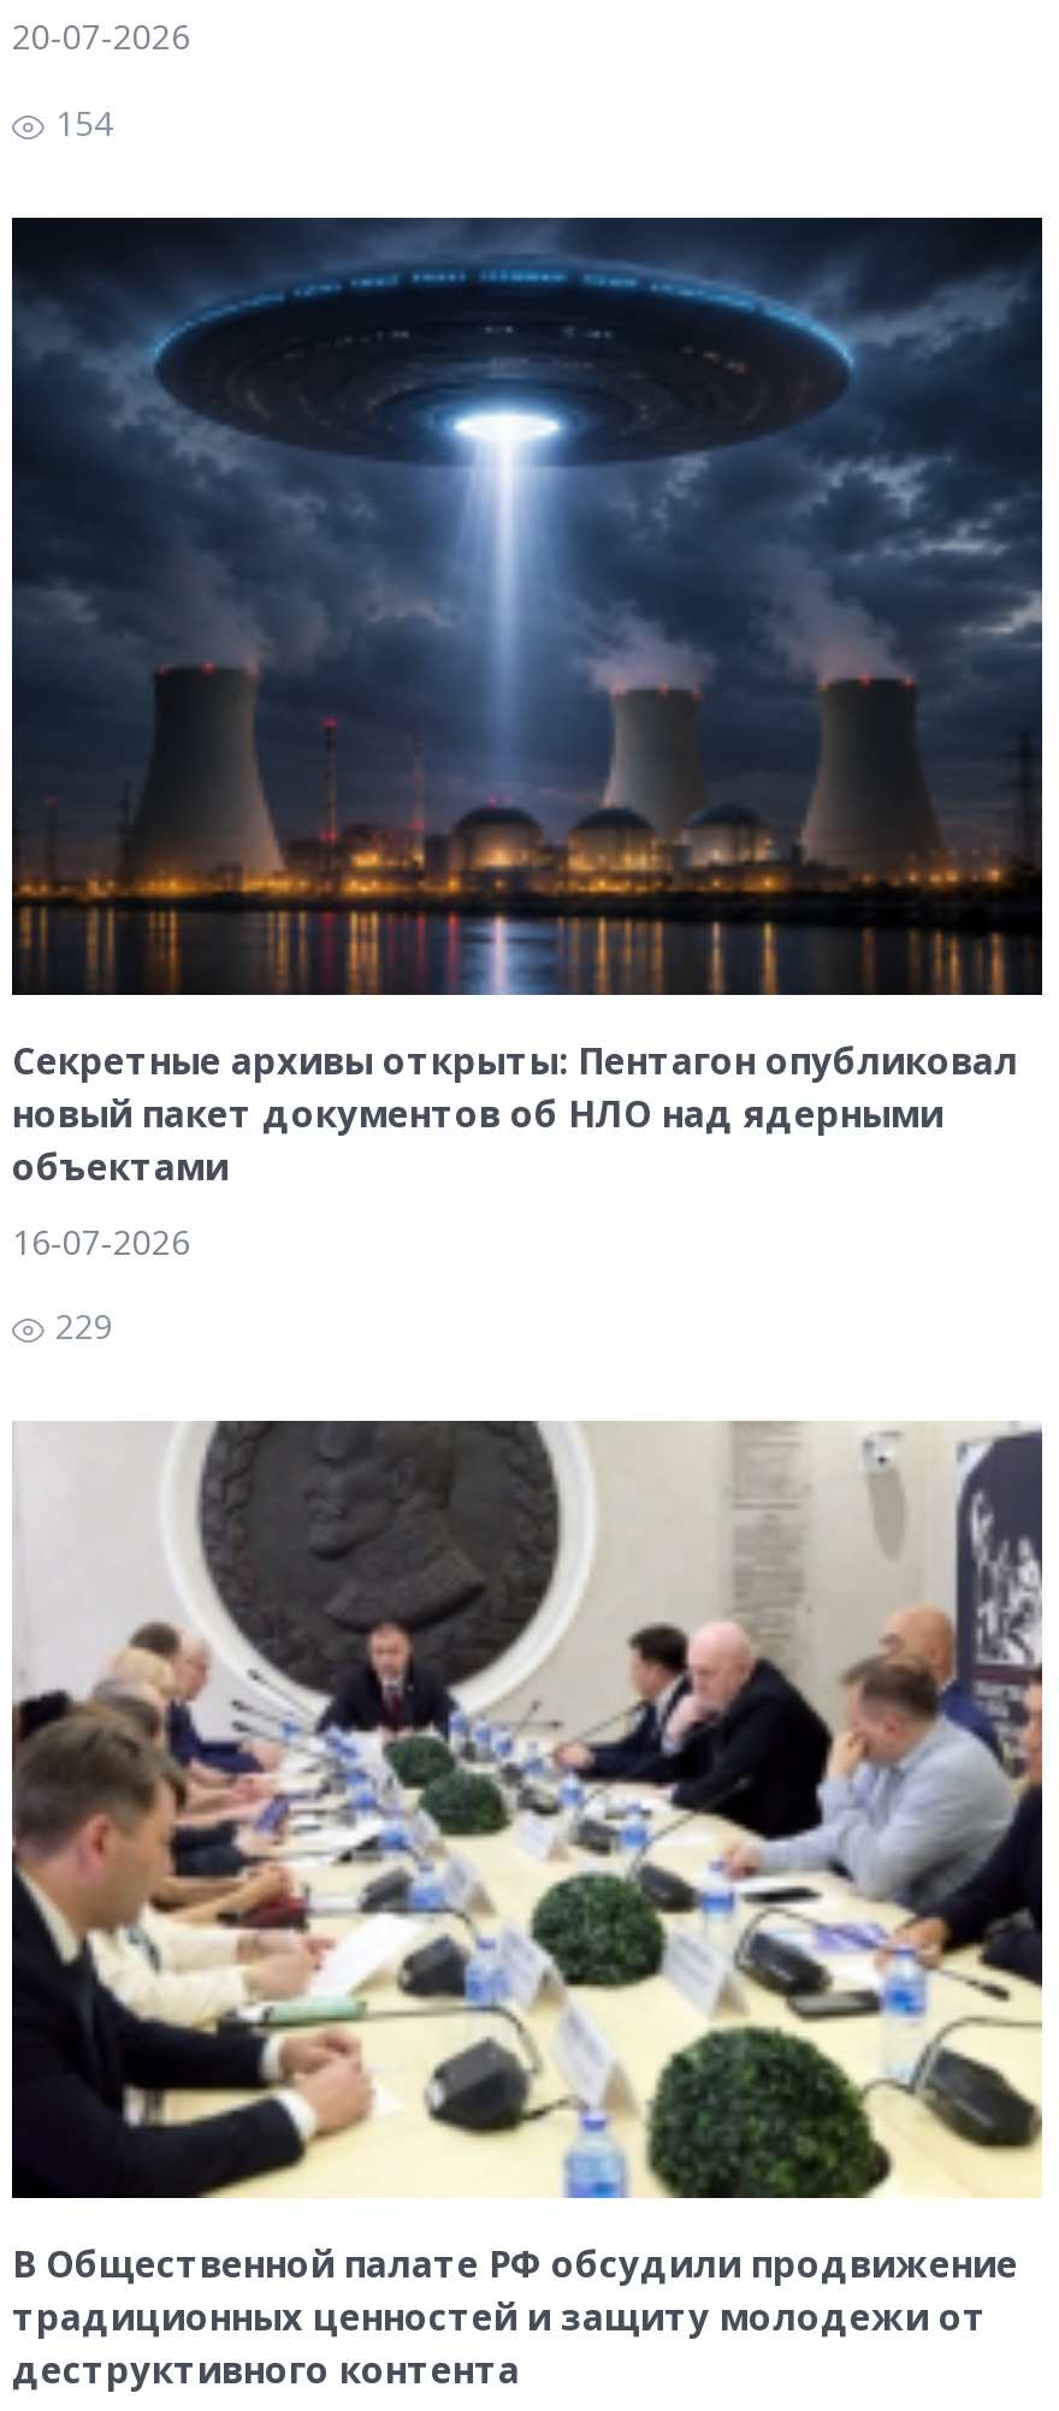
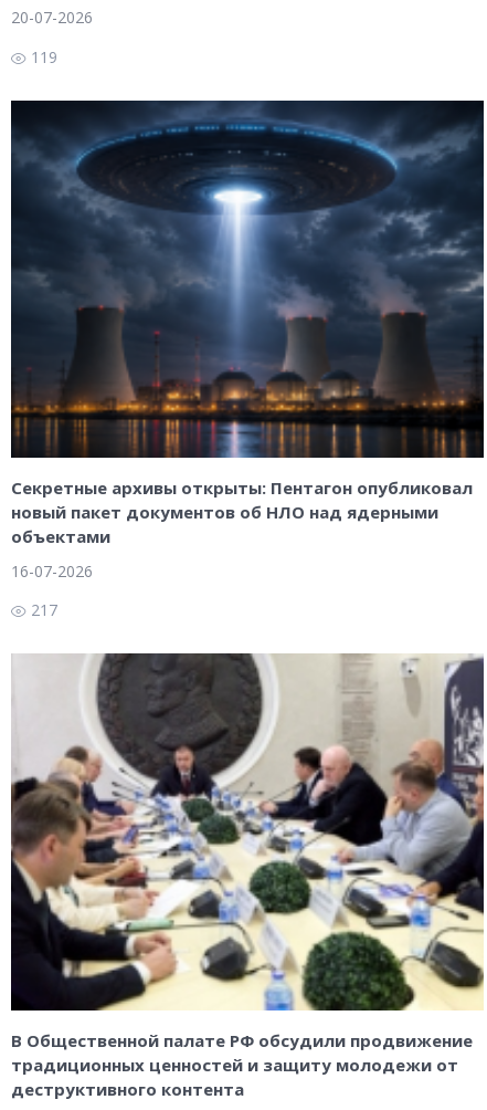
- 154
+ 119

- 229
+ 217
